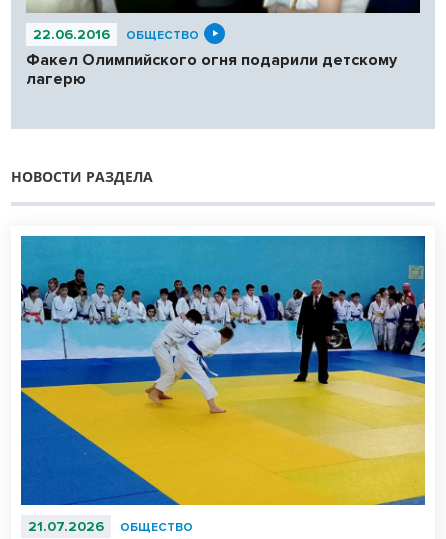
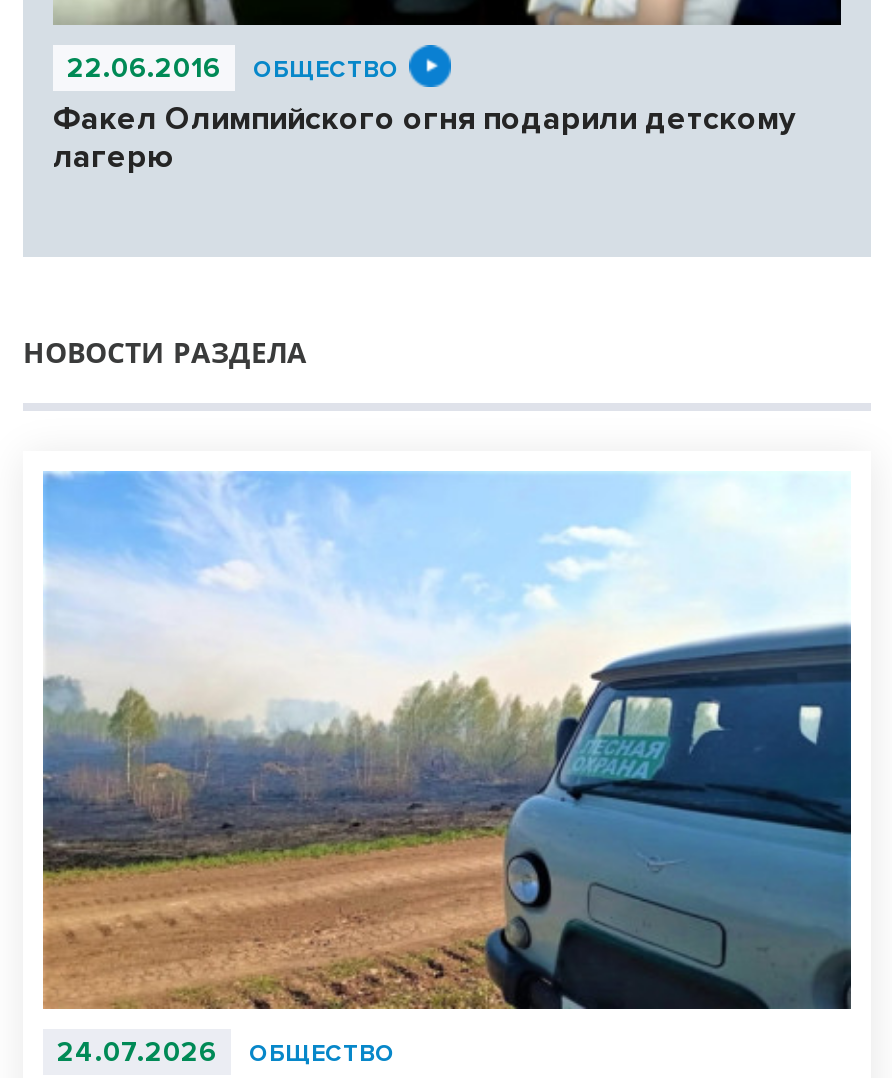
- [image]
- 21.07.2026 ОБЩЕСТВО
+ [image]
+ 24.07.2026 ОБЩЕСТВО
